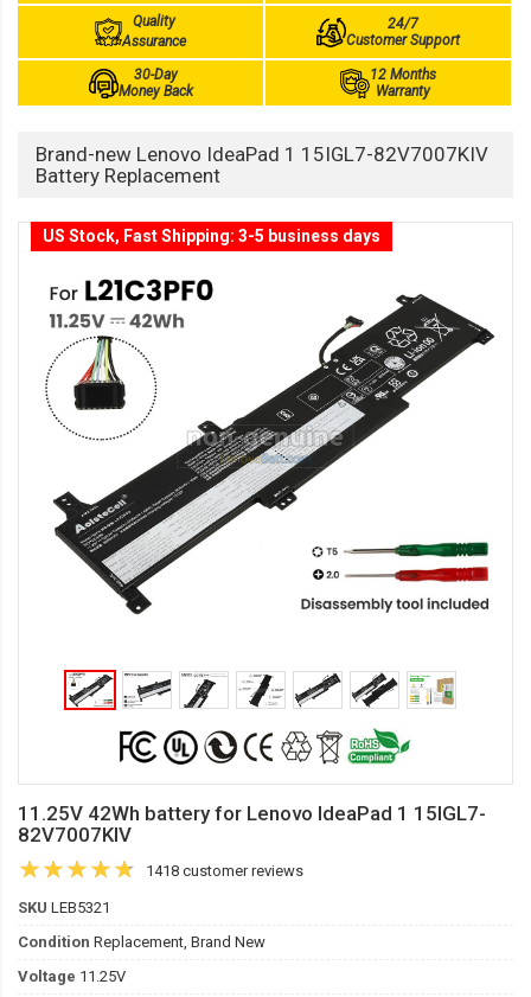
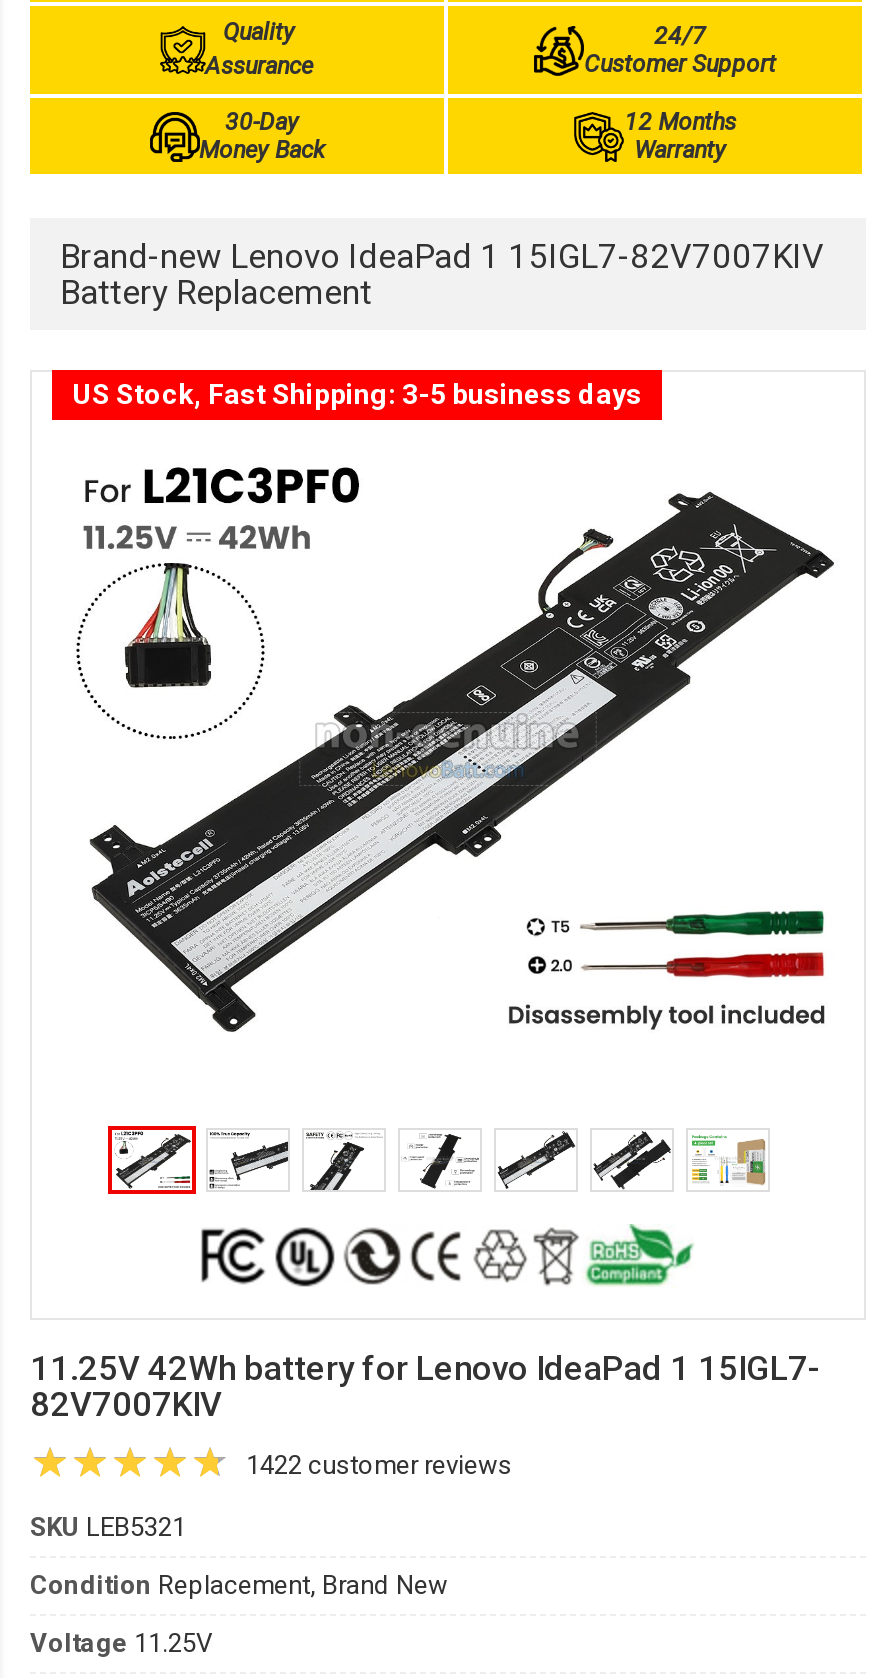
- 1418 customer reviews
+ 1422 customer reviews
